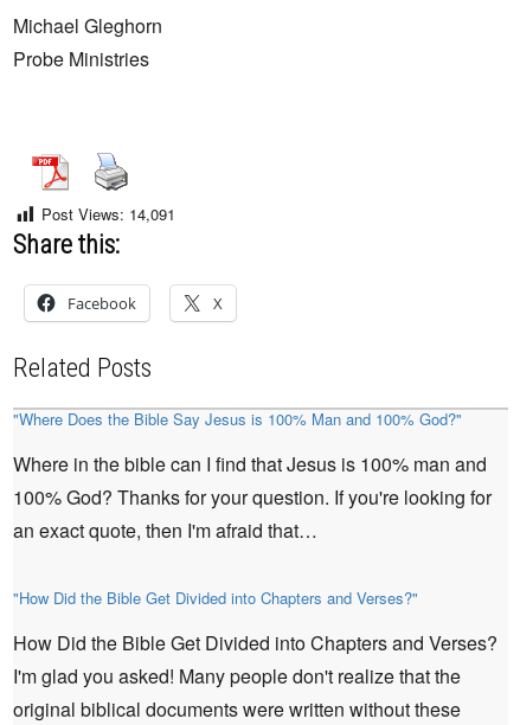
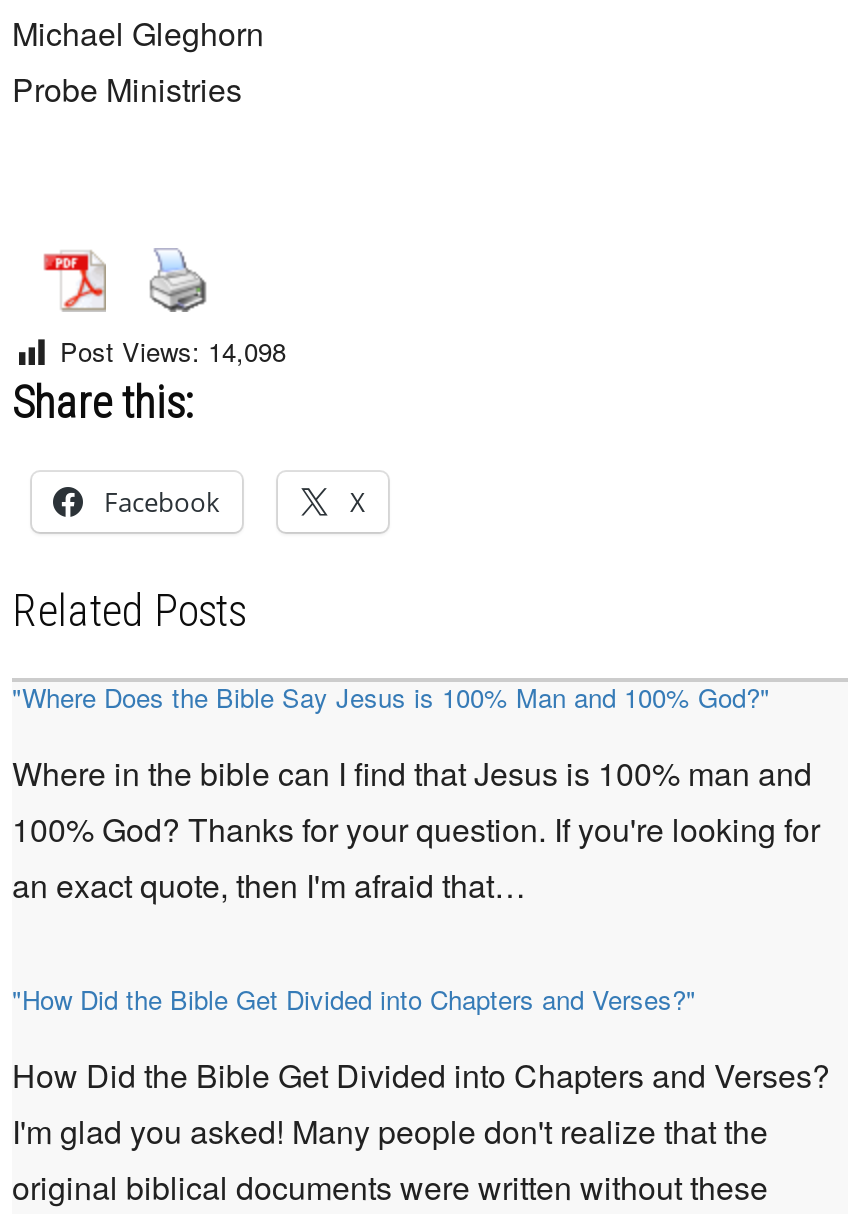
- Post Views: 14,091
+ Post Views: 14,098
